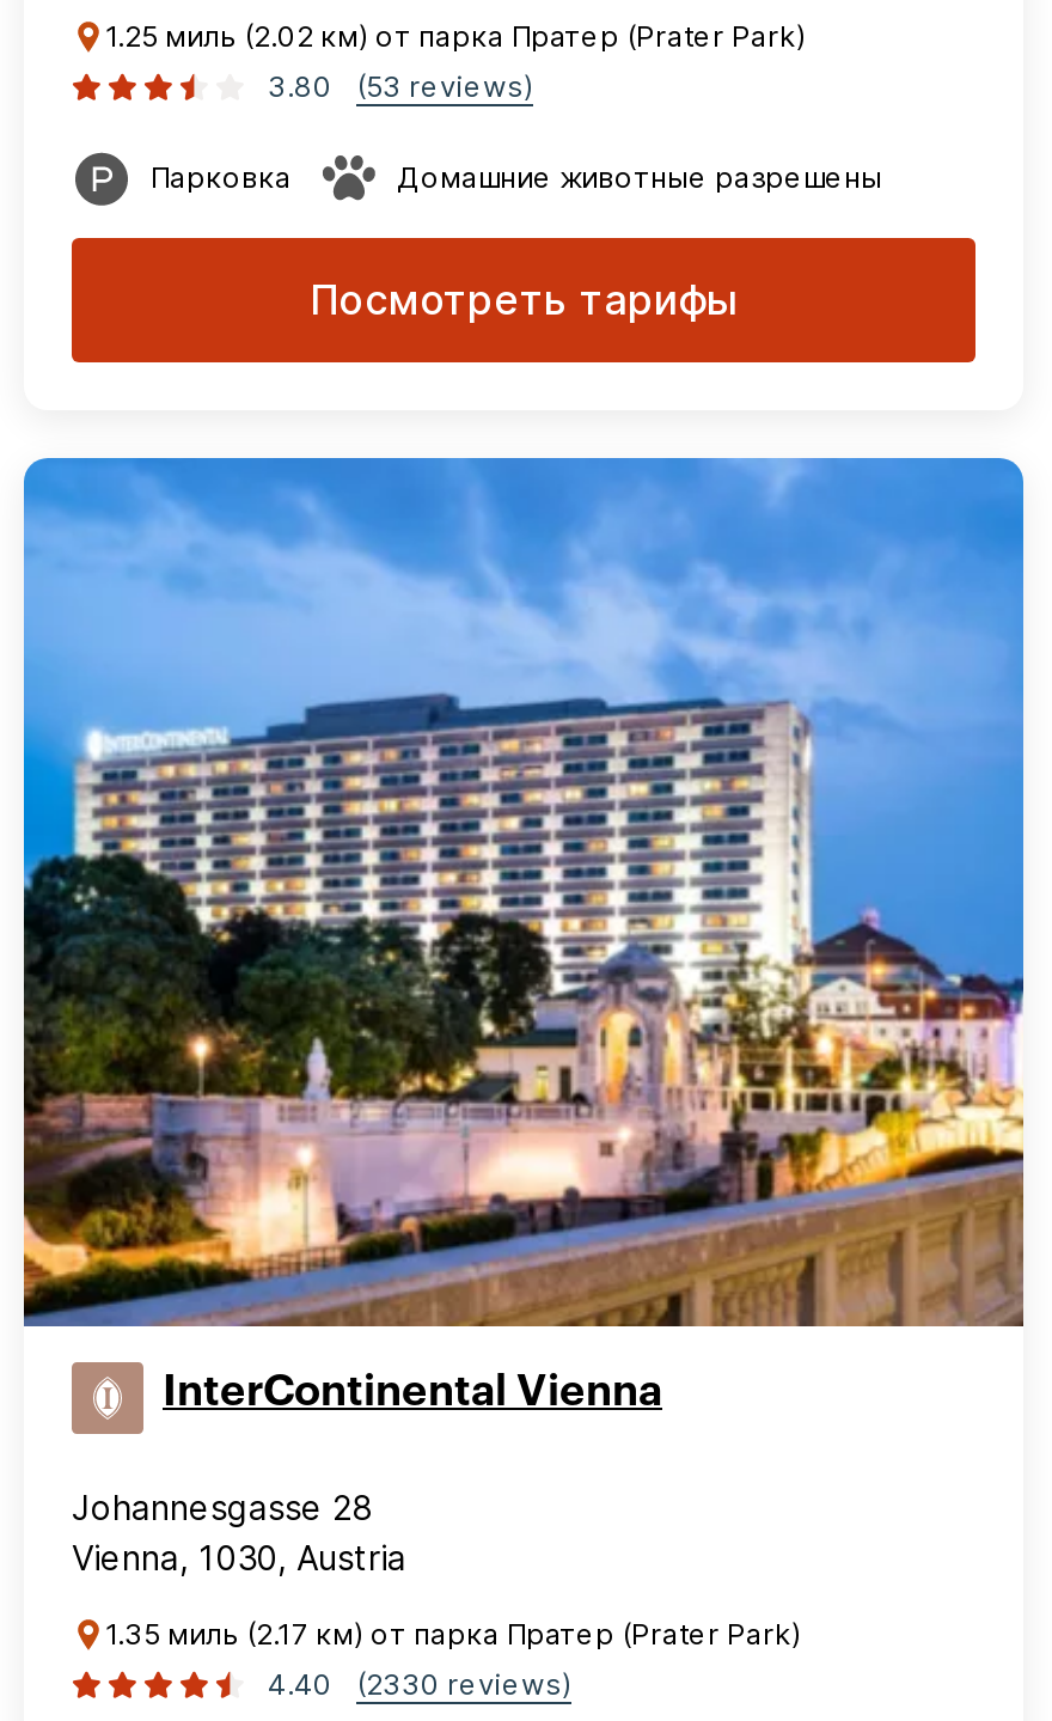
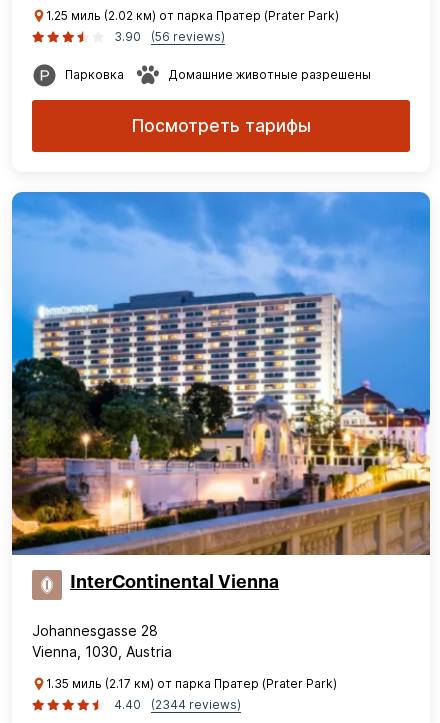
- 3.80
+ 3.90

- (53 reviews)
+ (56 reviews)

- 4.40 (2330 reviews)
+ 4.40 (2344 reviews)
